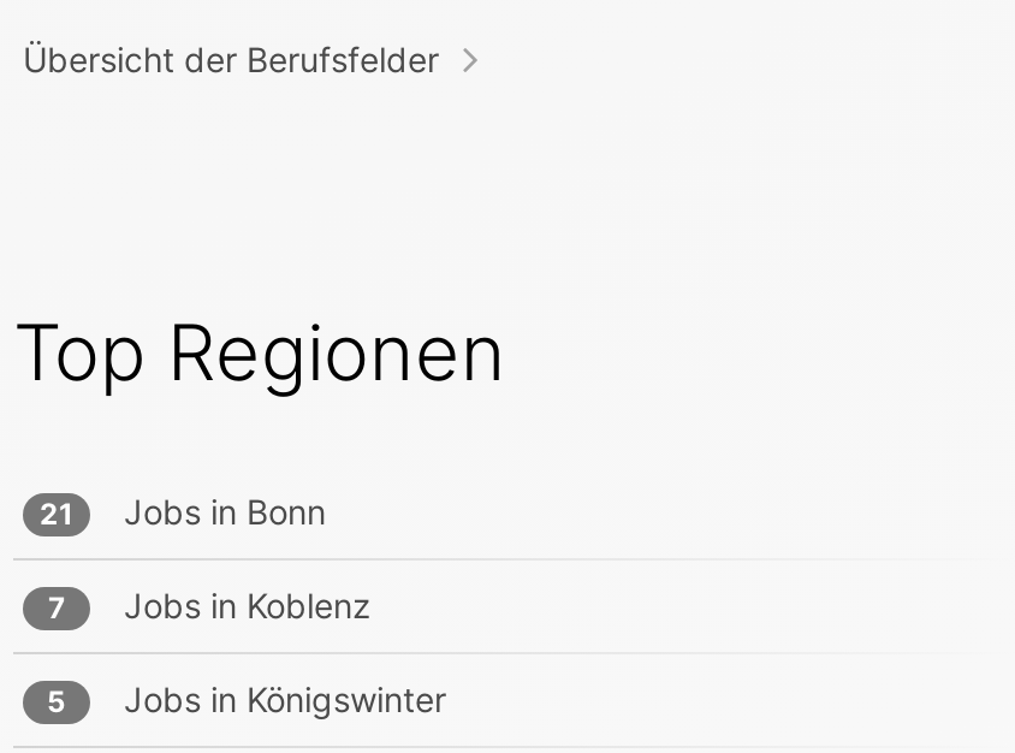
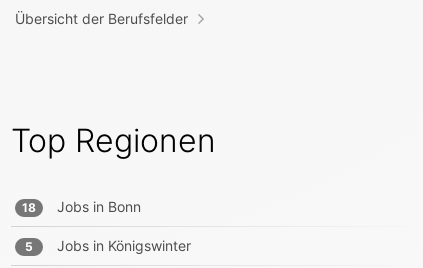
- 21 Jobs in Bonn
+ 18 Jobs in Bonn

- 7
- Jobs in Koblenz
